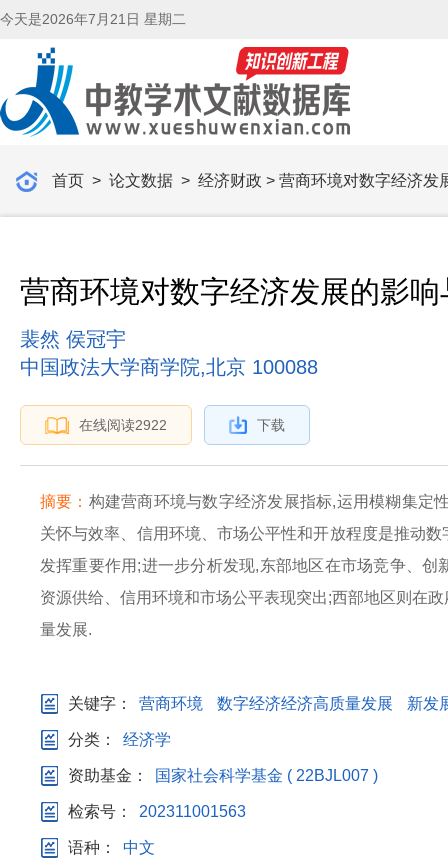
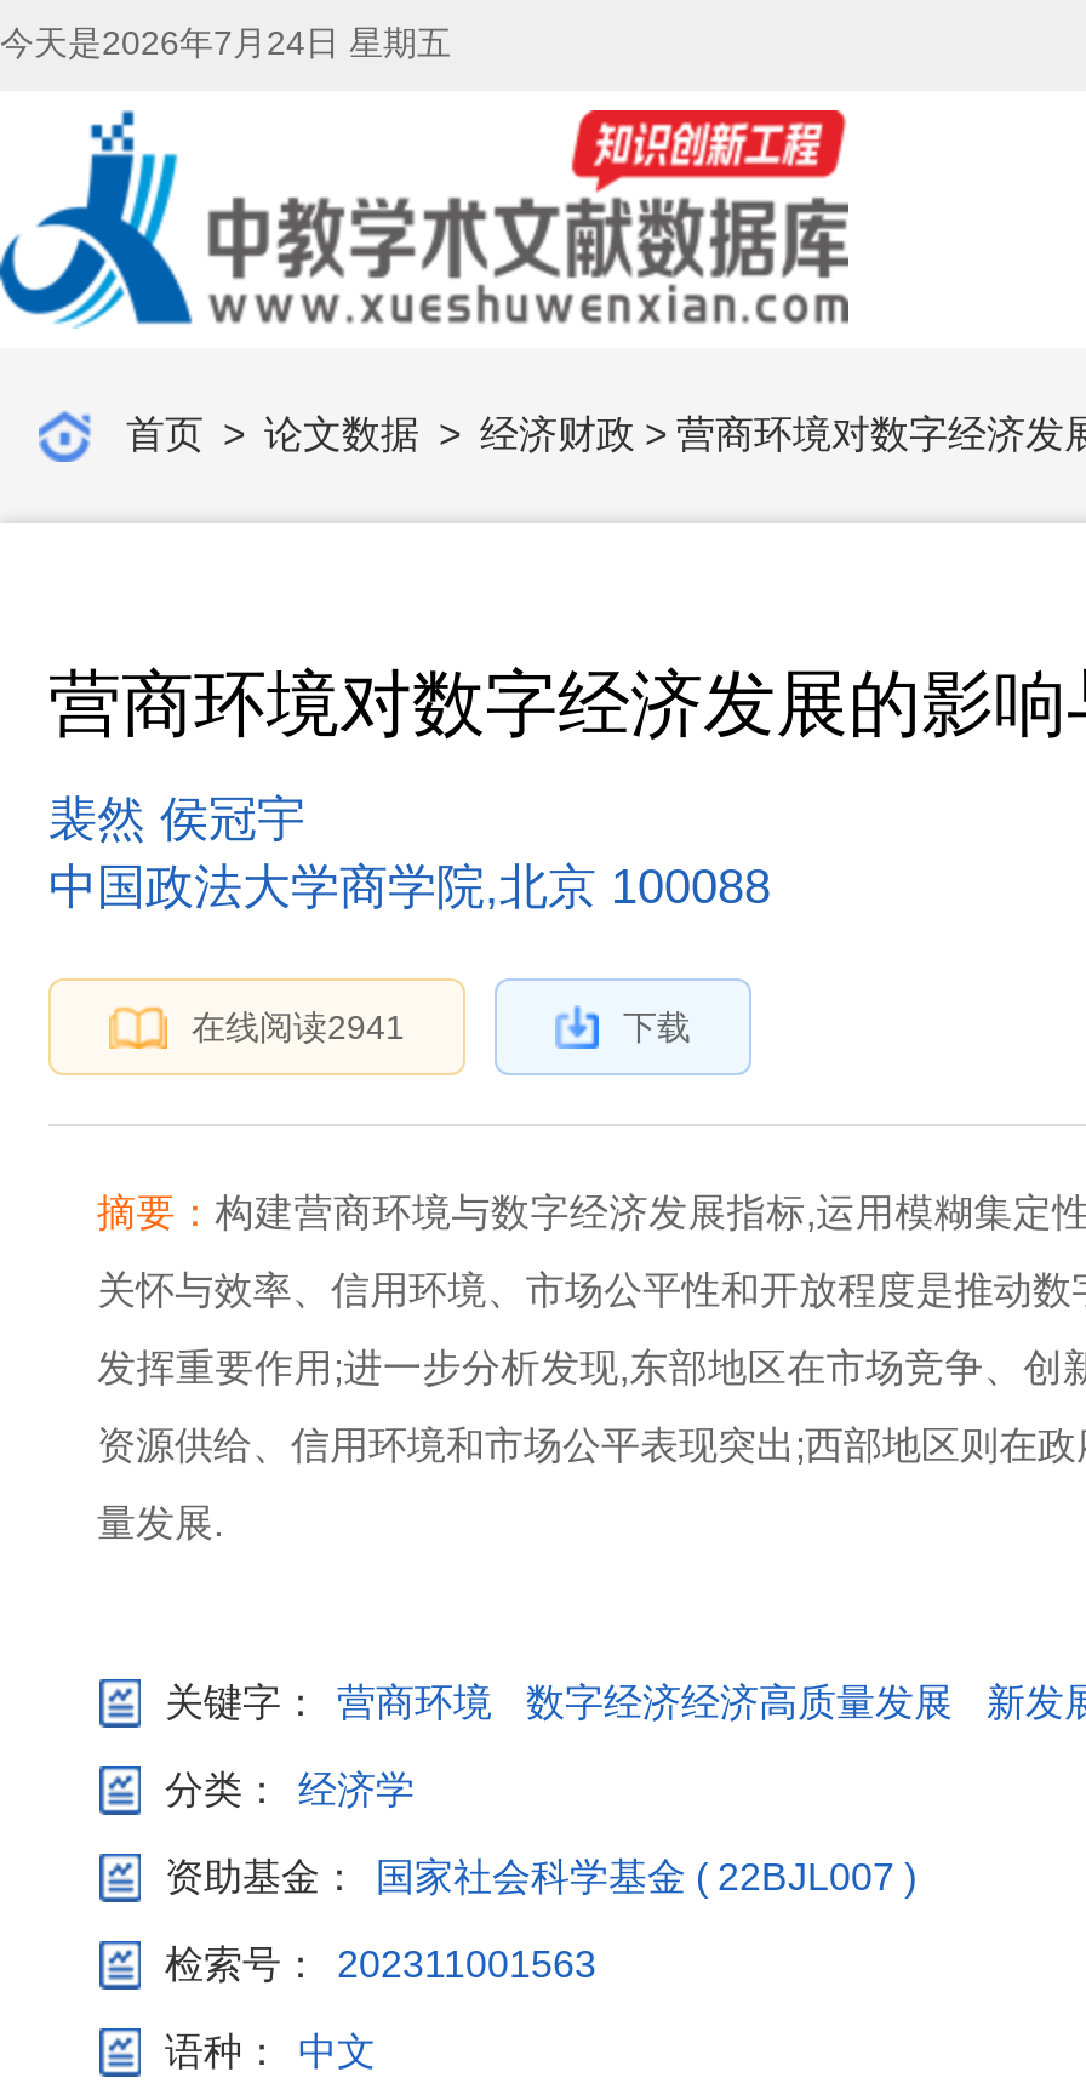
- 今天是2026年7月21日 星期二
+ 今天是2026年7月24日 星期五

- 在线阅读2922
+ 在线阅读2941
